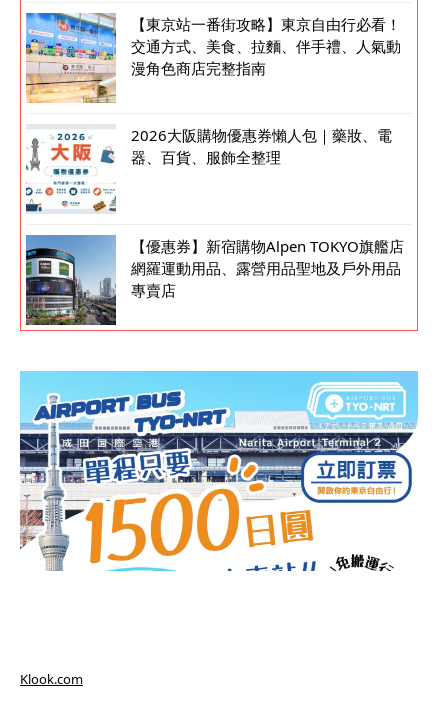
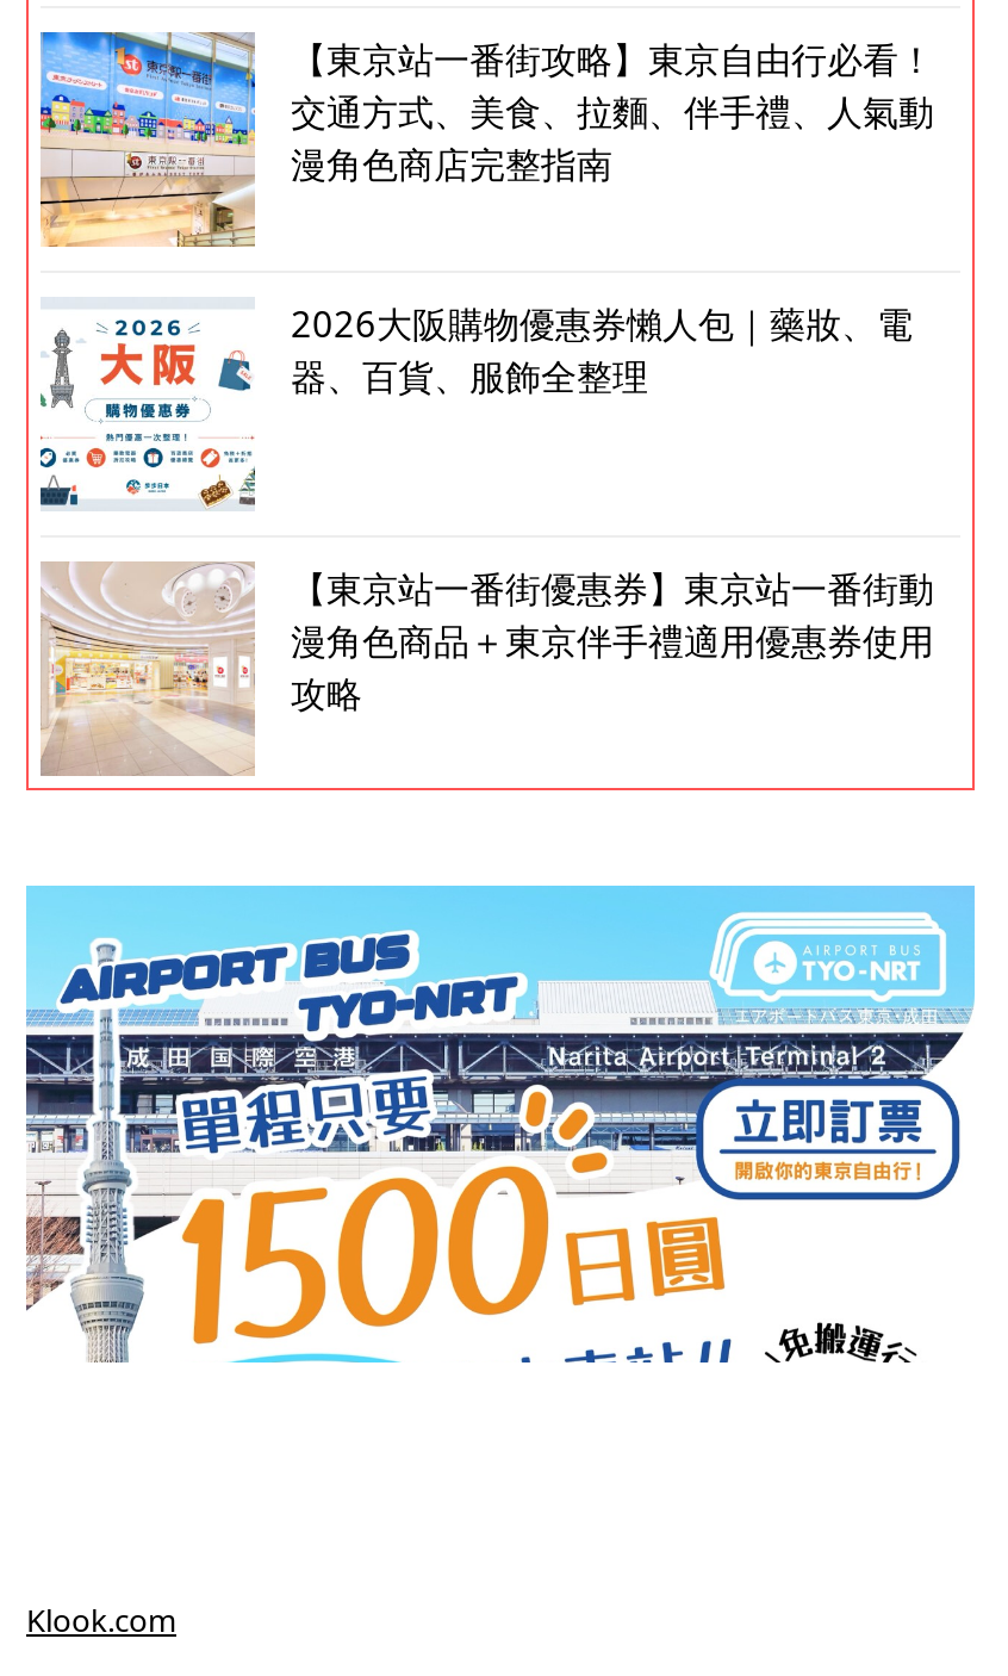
- [image]
- 【優惠券】新宿購物Alpen TOKYO旗艦店
- 網羅運動用品、露營用品聖地及戶外用品
- 專賣店
+ [image]
+ 【東京站一番街優惠券】東京站一番街動
+ 漫角色商品＋東京伴手禮適用優惠券使用
+ 攻略
